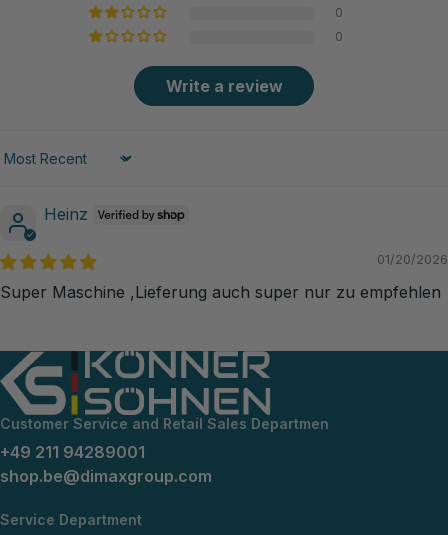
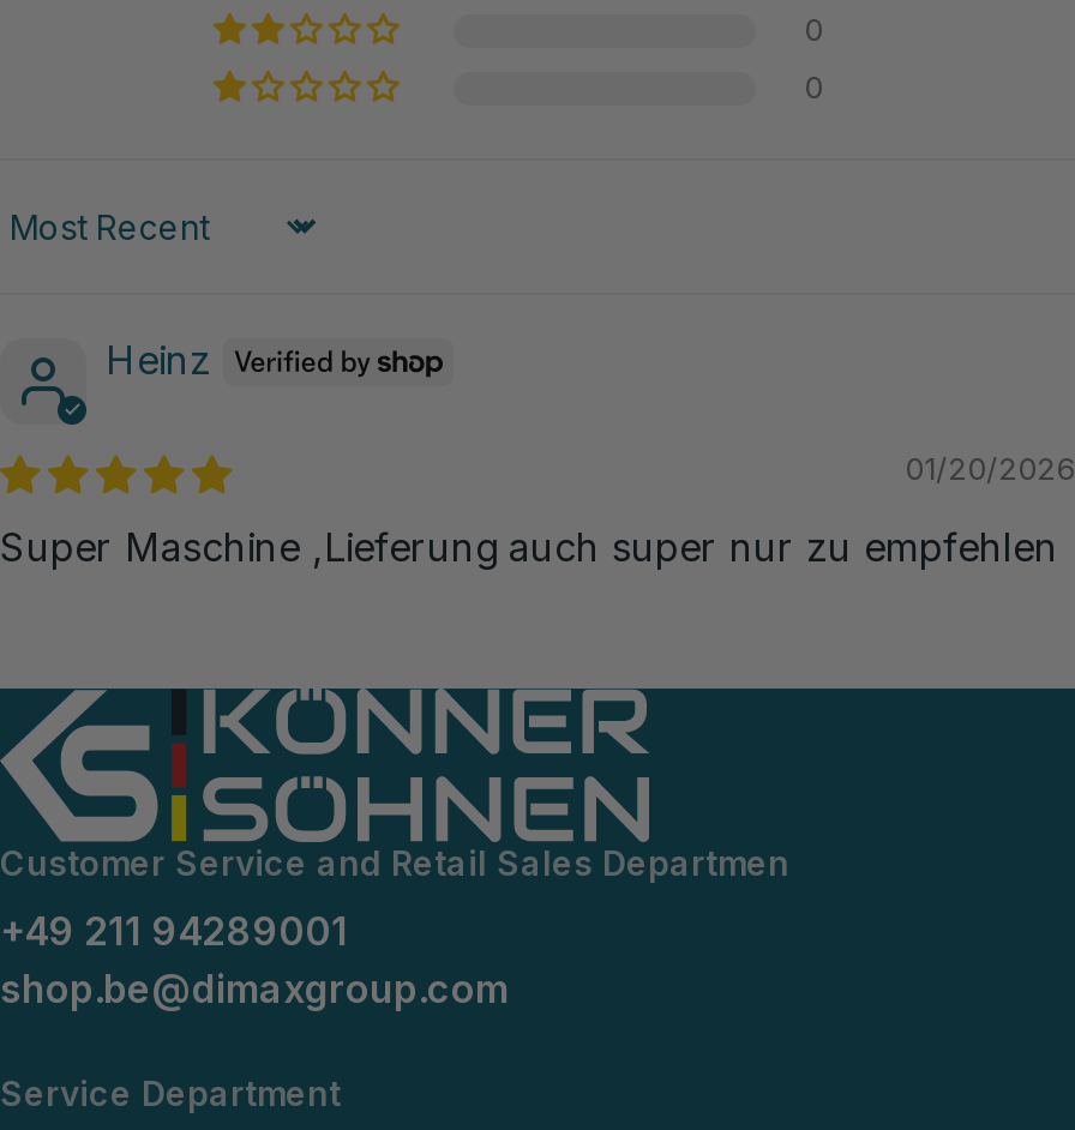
- Write a review
